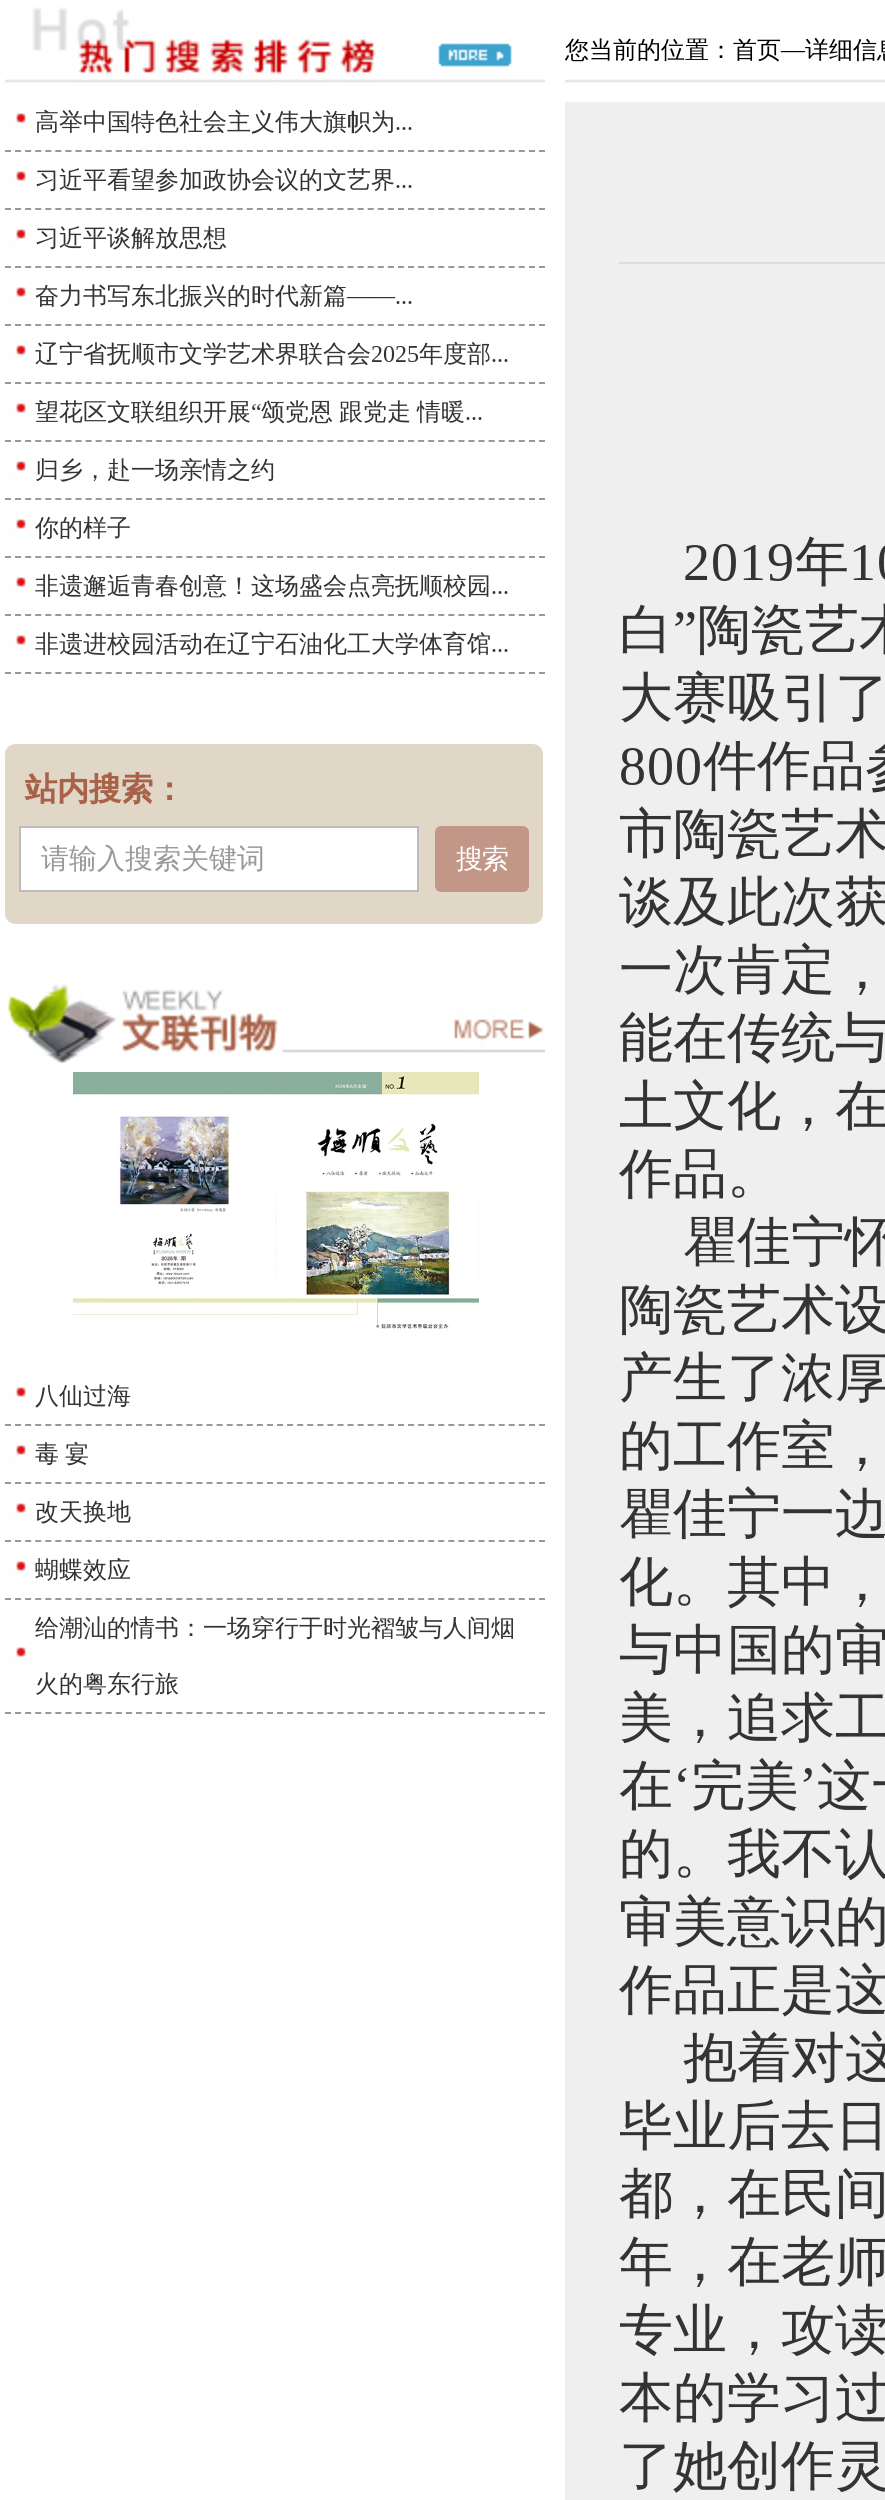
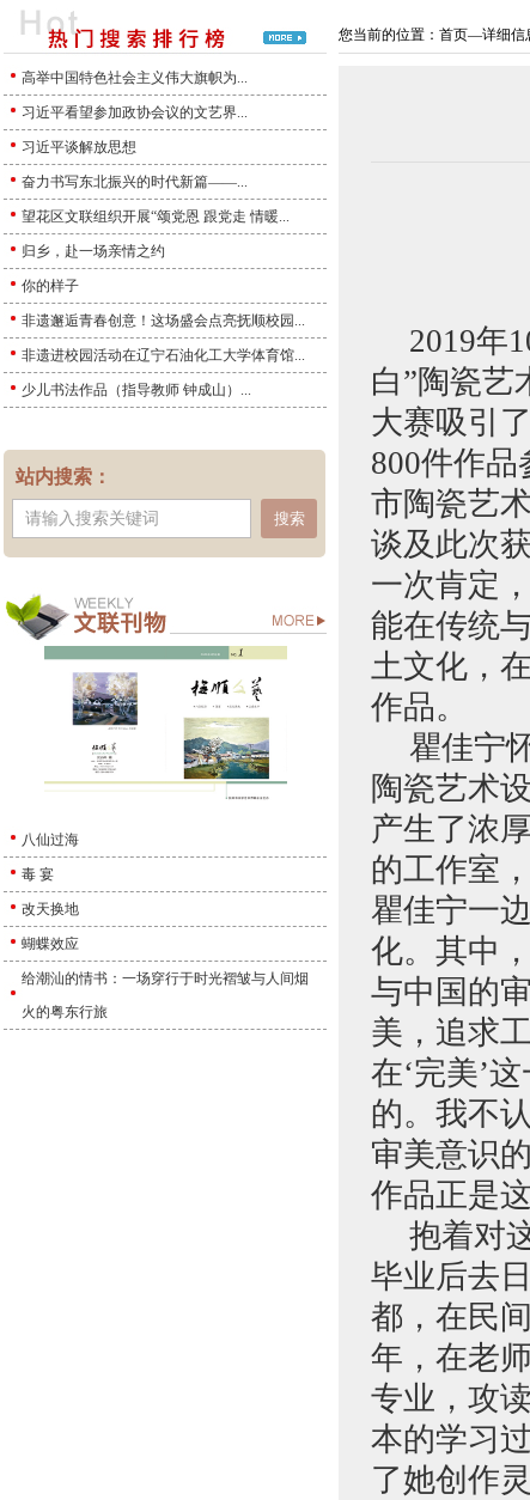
- 辽宁省抚顺市文学艺术界联合会2025年度部...

moved up: 望花区文联组织开展“颂党恩 跟党走 情暖... | 归乡，赴一场亲情之约 | 你的样子 | 非遗邂逅青春创意！这场盛会点亮抚顺校园... | 非遗进校园活动在辽宁石油化工大学体育馆...

+ 少儿书法作品（指导教师 钟成山）...
